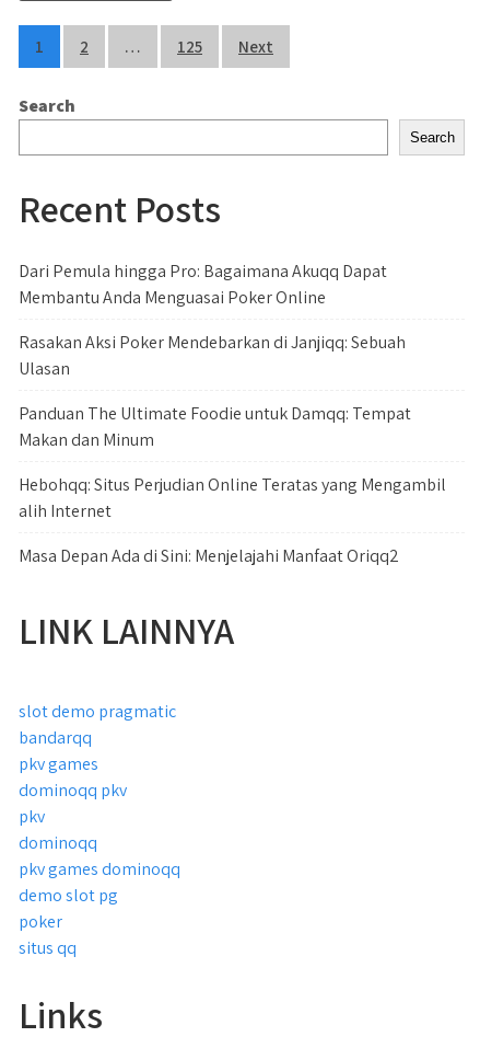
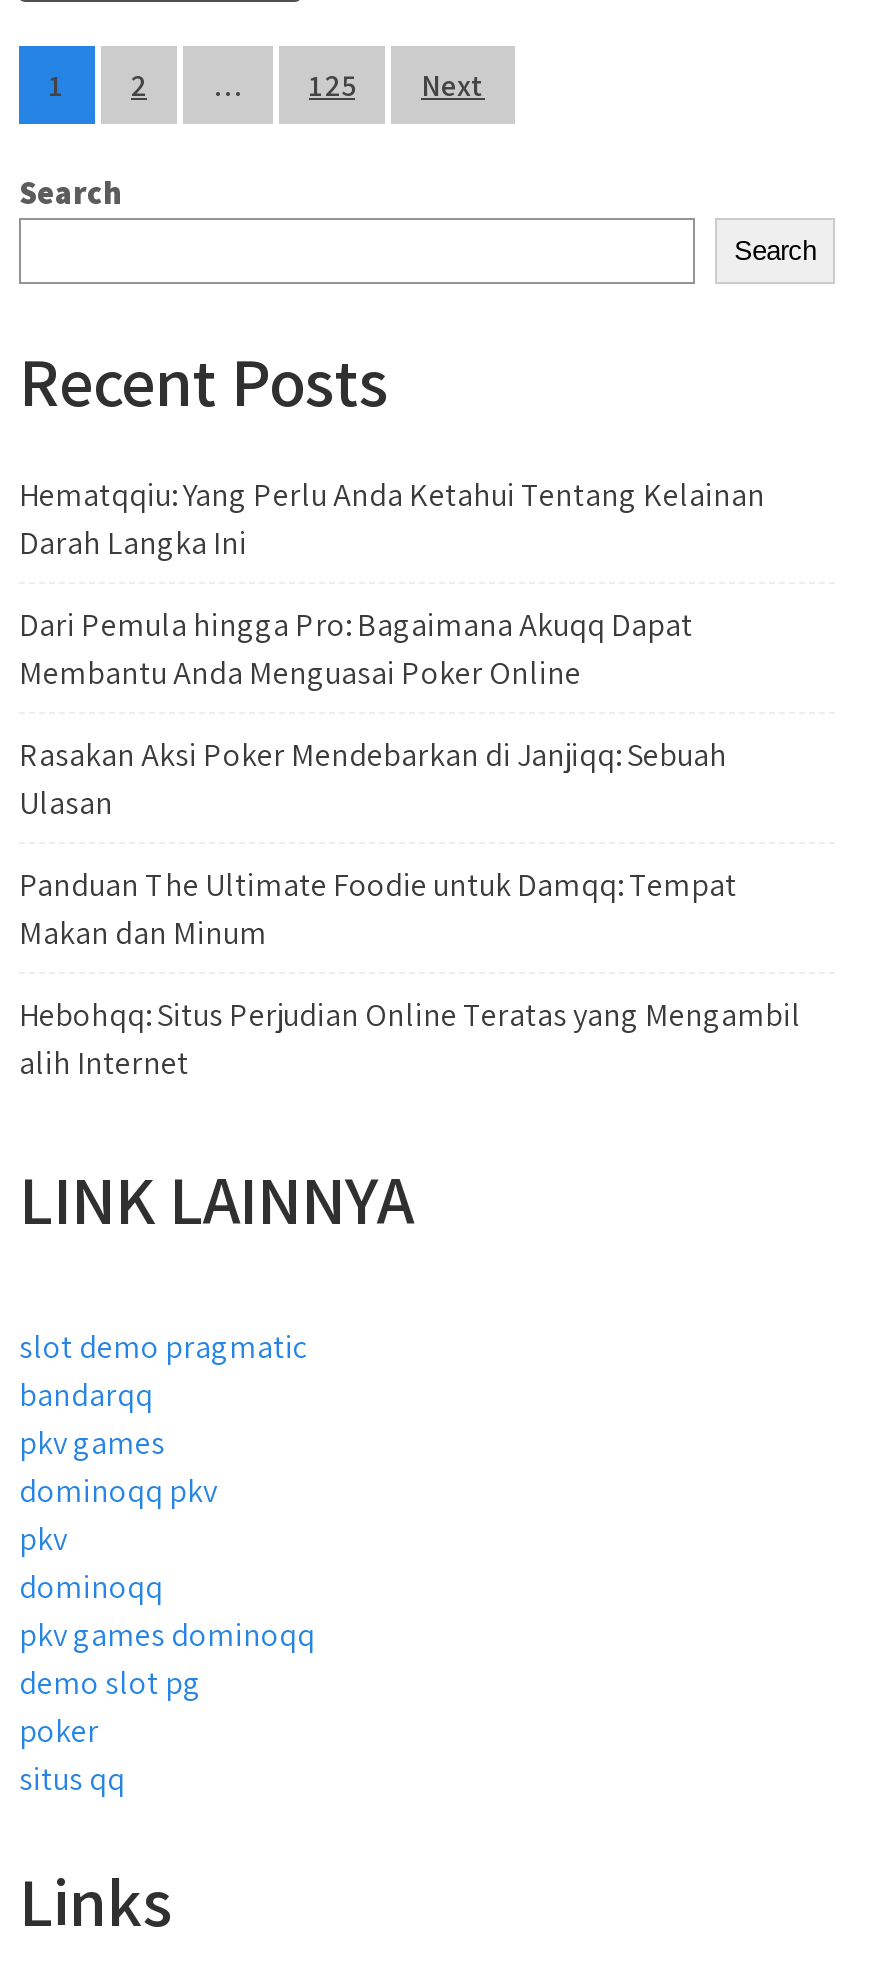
+ Hematqqiu: Yang Perlu Anda Ketahui Tentang Kelainan
+ Darah Langka Ini

moved down: Dari Pemula hingga Pro: Bagaimana Akuqq Dapat | Membantu Anda Menguasai Poker Online | Rasakan Aksi Poker Mendebarkan di Janjiqq: Sebuah | Ulasan | Panduan The Ultimate Foodie untuk Damqq: Tempat | Makan dan Minum | Hebohqq: Situs Perjudian Online Teratas yang Mengambil | alih Internet

- Masa Depan Ada di Sini: Menjelajahi Manfaat Oriqq2
